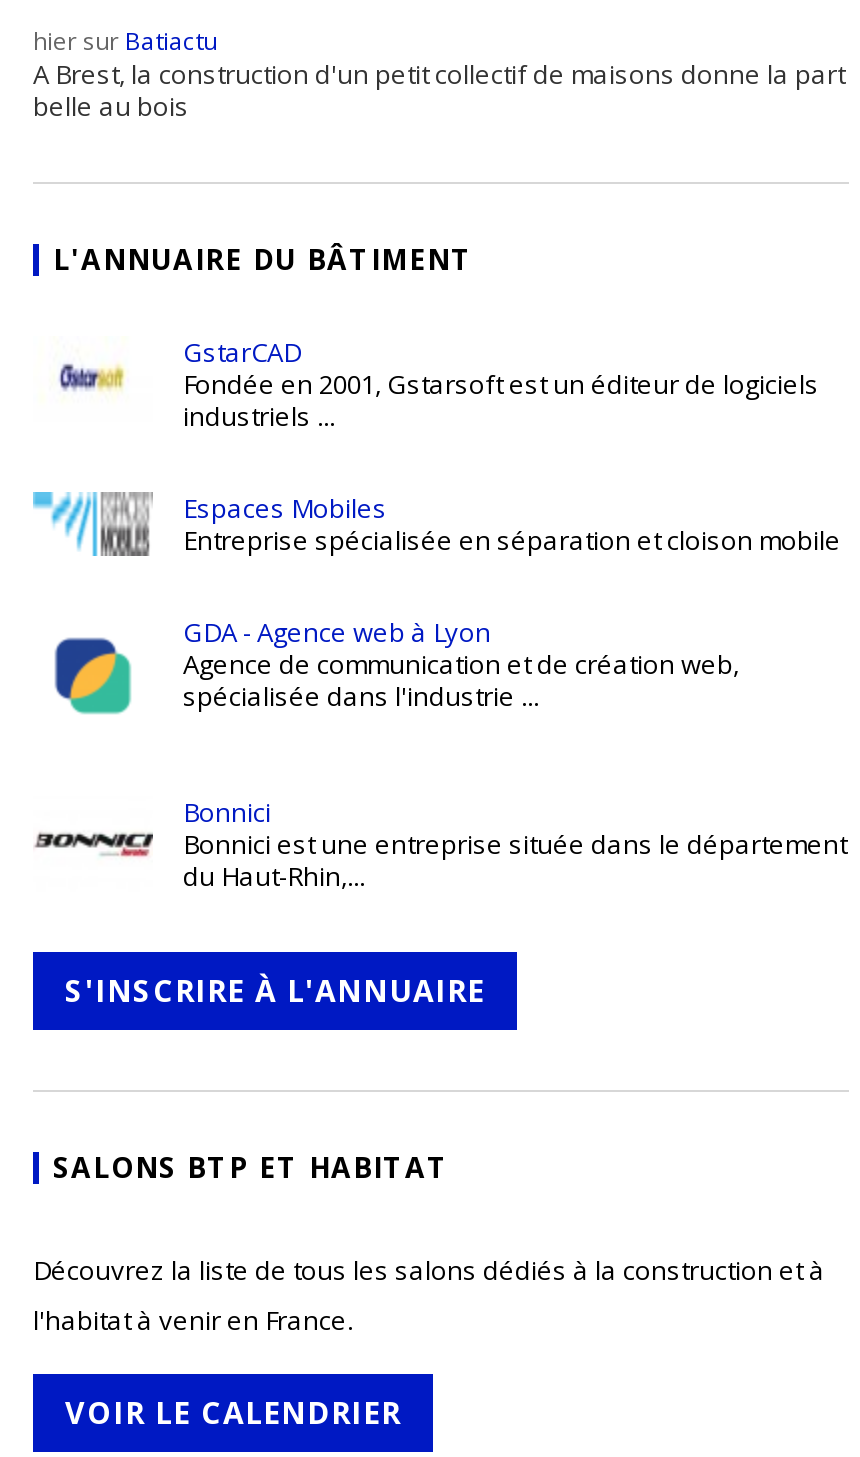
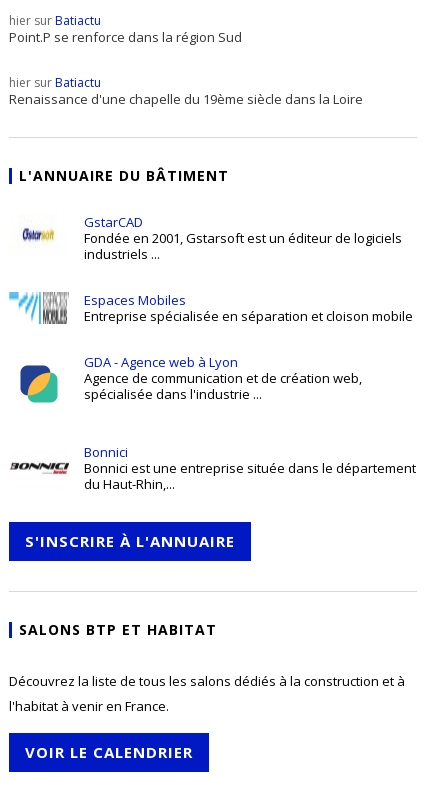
- A Brest, la construction d'un petit collectif de maisons donne la part
- belle au bois
+ Point.P se renforce dans la région Sud
+ hier sur Batiactu
+ Renaissance d'une chapelle du 19ème siècle dans la Loire
